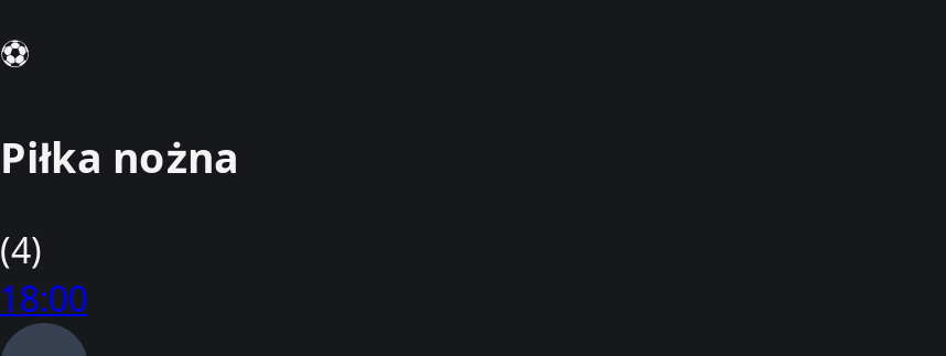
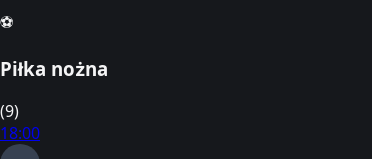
- (4)
+ (9)
